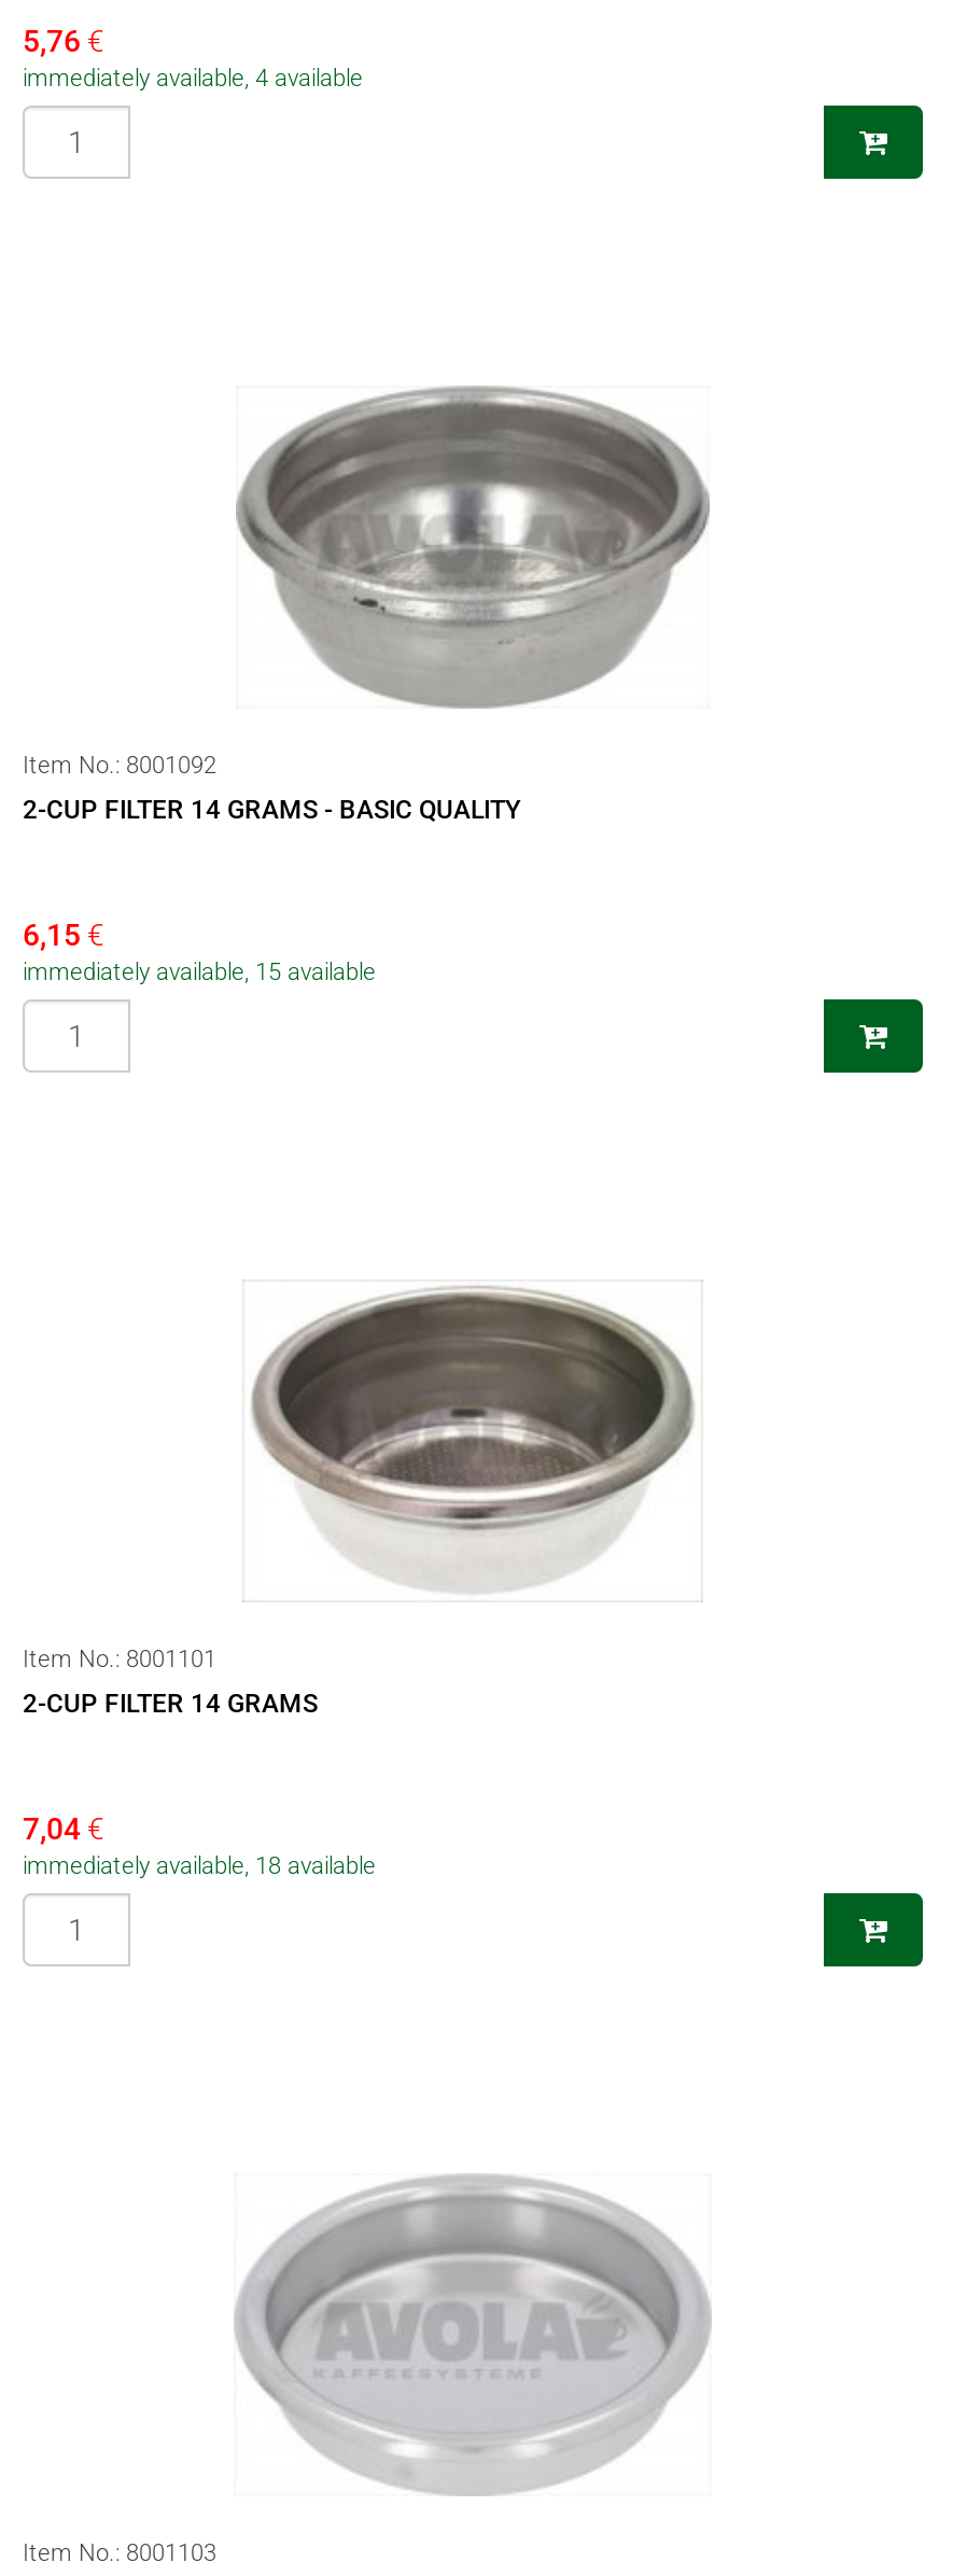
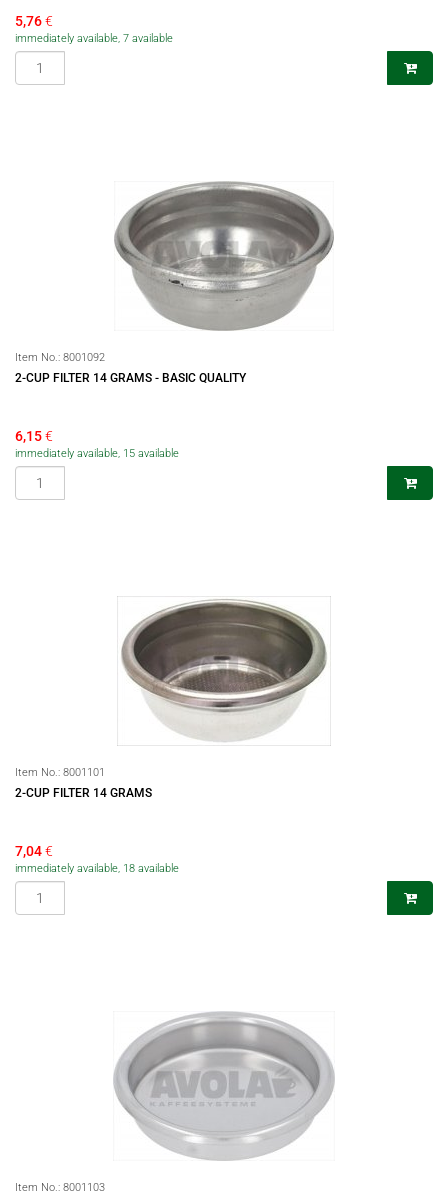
- immediately available, 4 available
+ immediately available, 7 available
